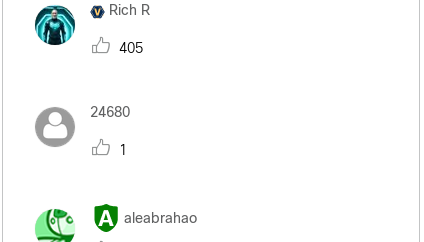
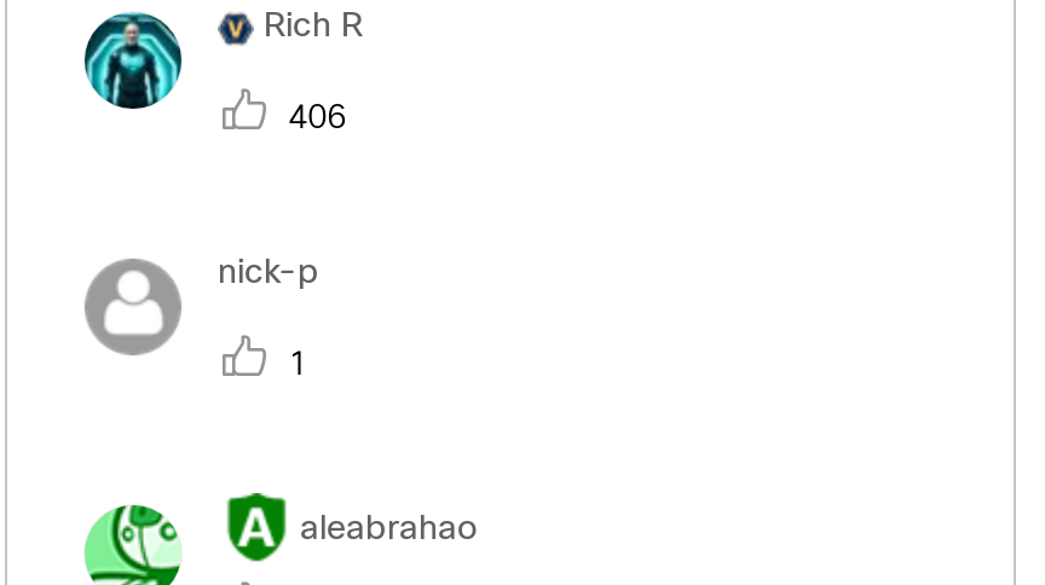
- 405
+ 406

- 24680
+ nick-p
